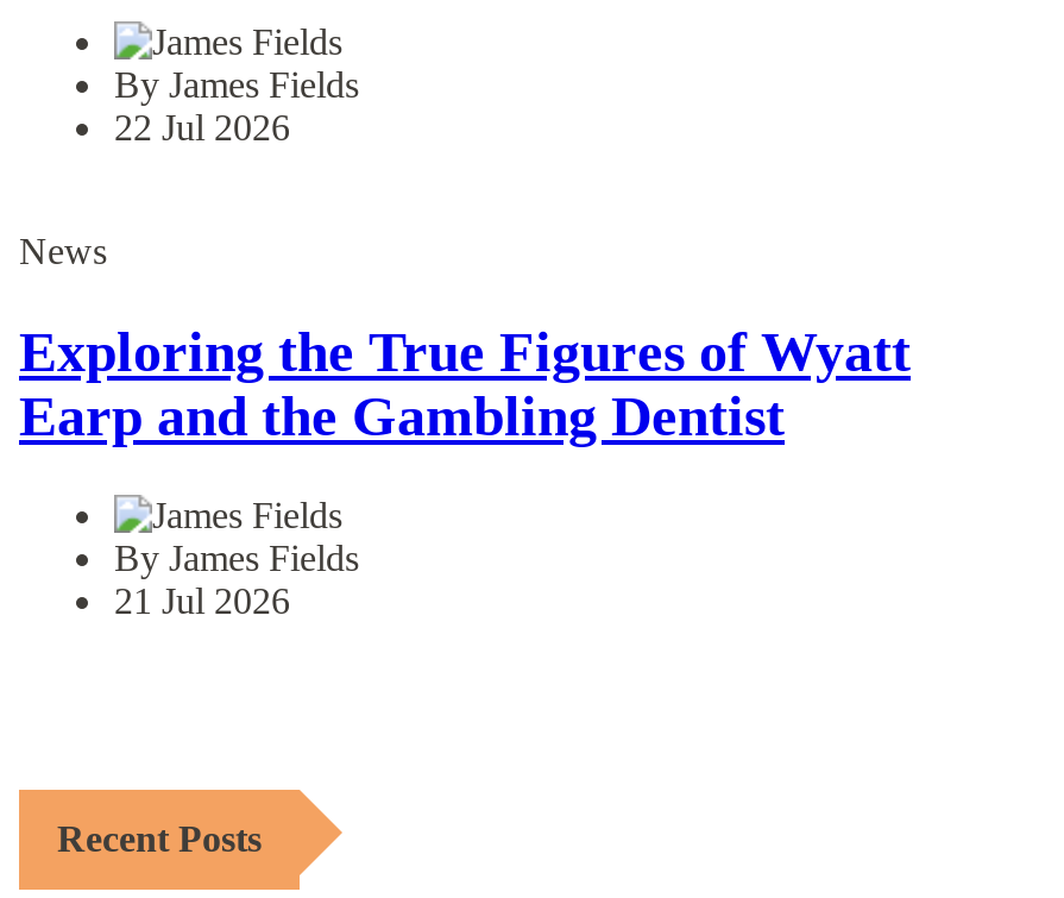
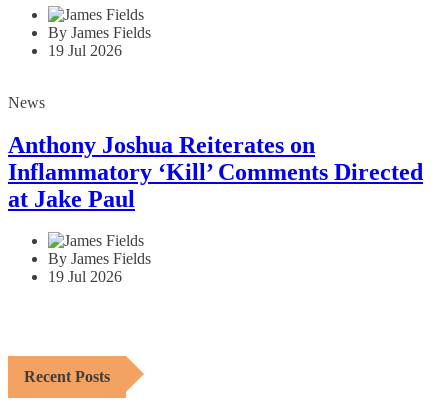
- 22 Jul 2026
+ 19 Jul 2026

- Exploring the True Figures of Wyatt
- Earp and the Gambling Dentist
+ Anthony Joshua Reiterates on
+ Inflammatory ‘Kill’ Comments Directed
+ at Jake Paul

- 21 Jul 2026
+ 19 Jul 2026
